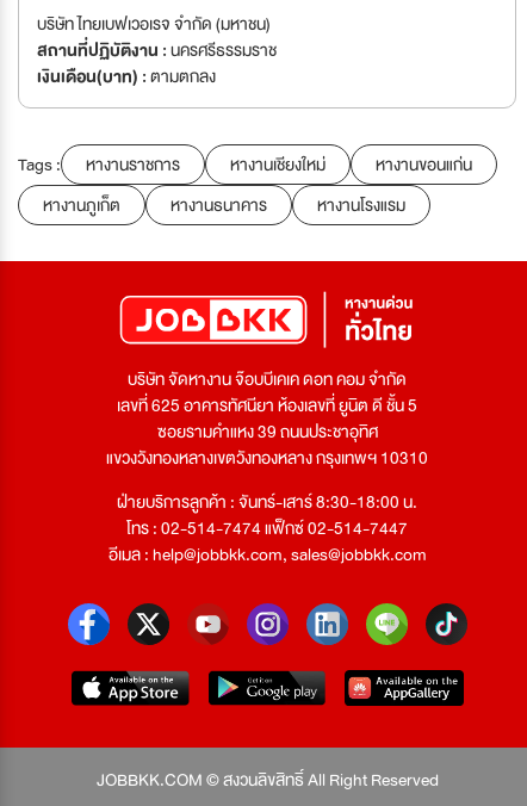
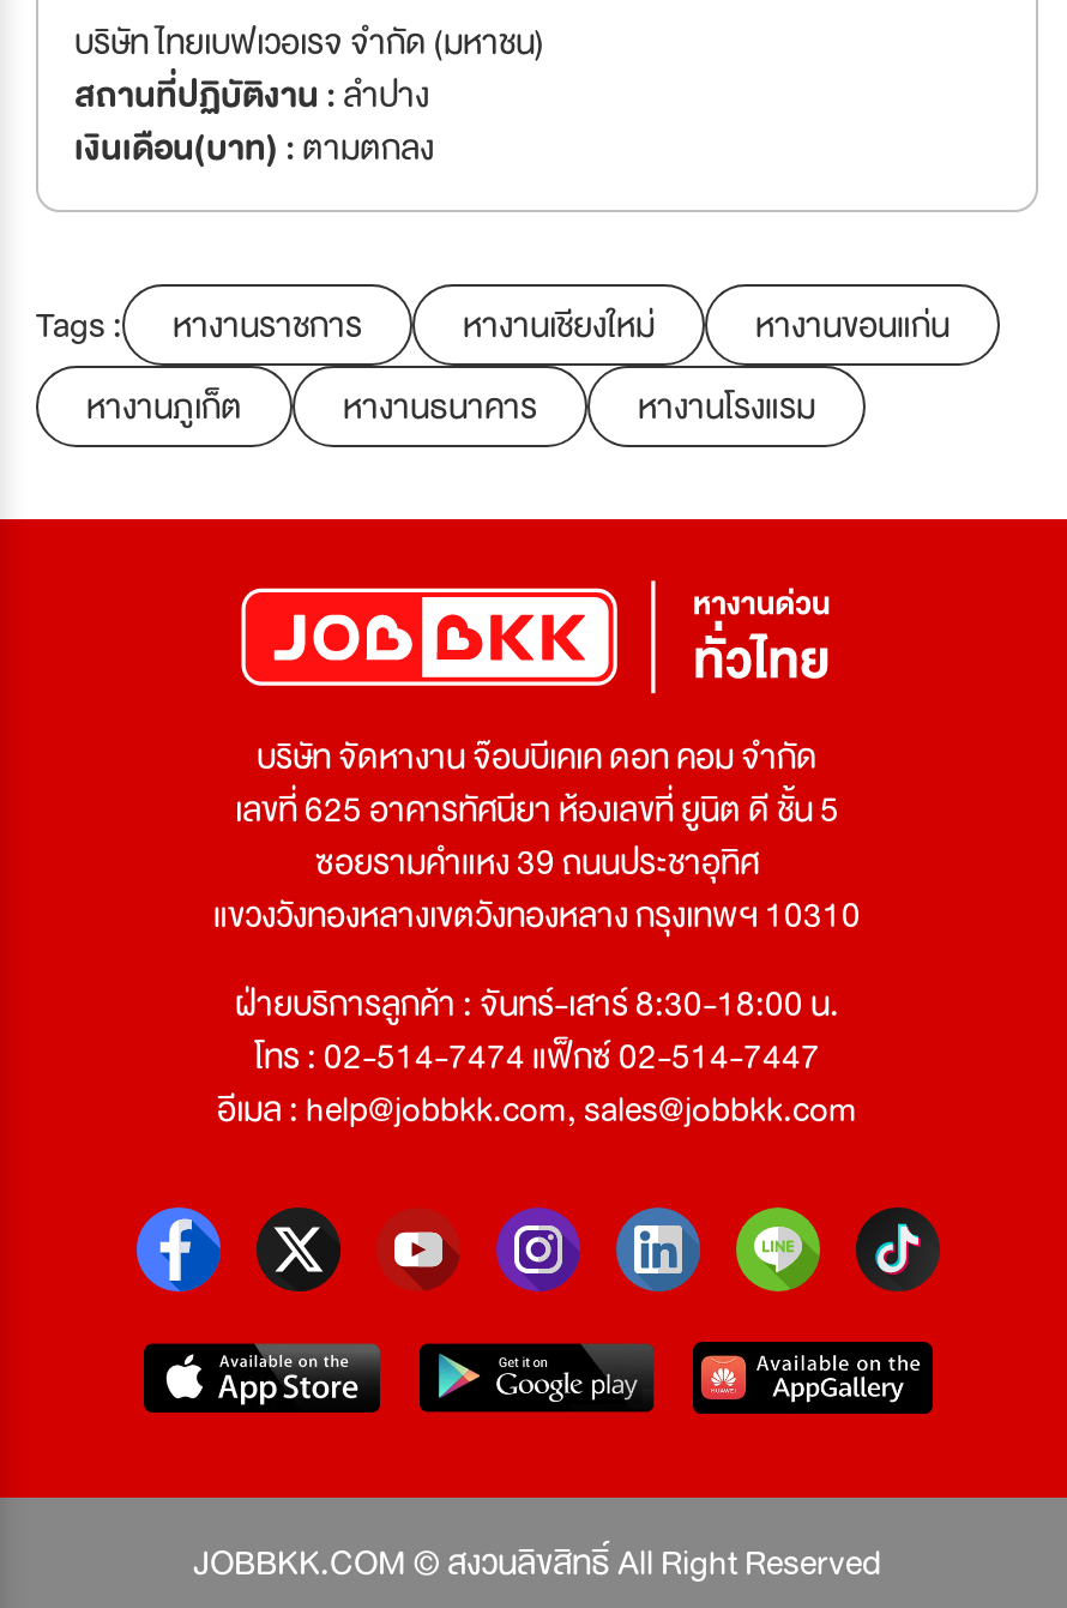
- สถานที่ปฏิบัติงาน :นครศรีธรรมราช
+ สถานที่ปฏิบัติงาน :ลำปาง
